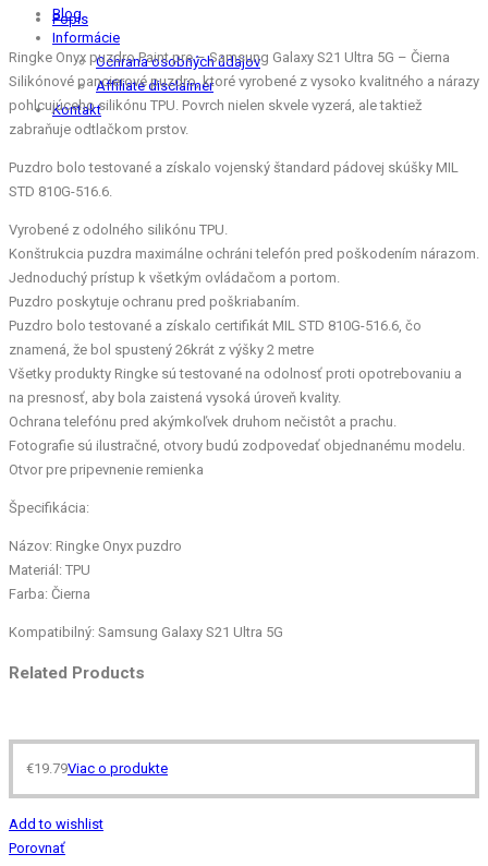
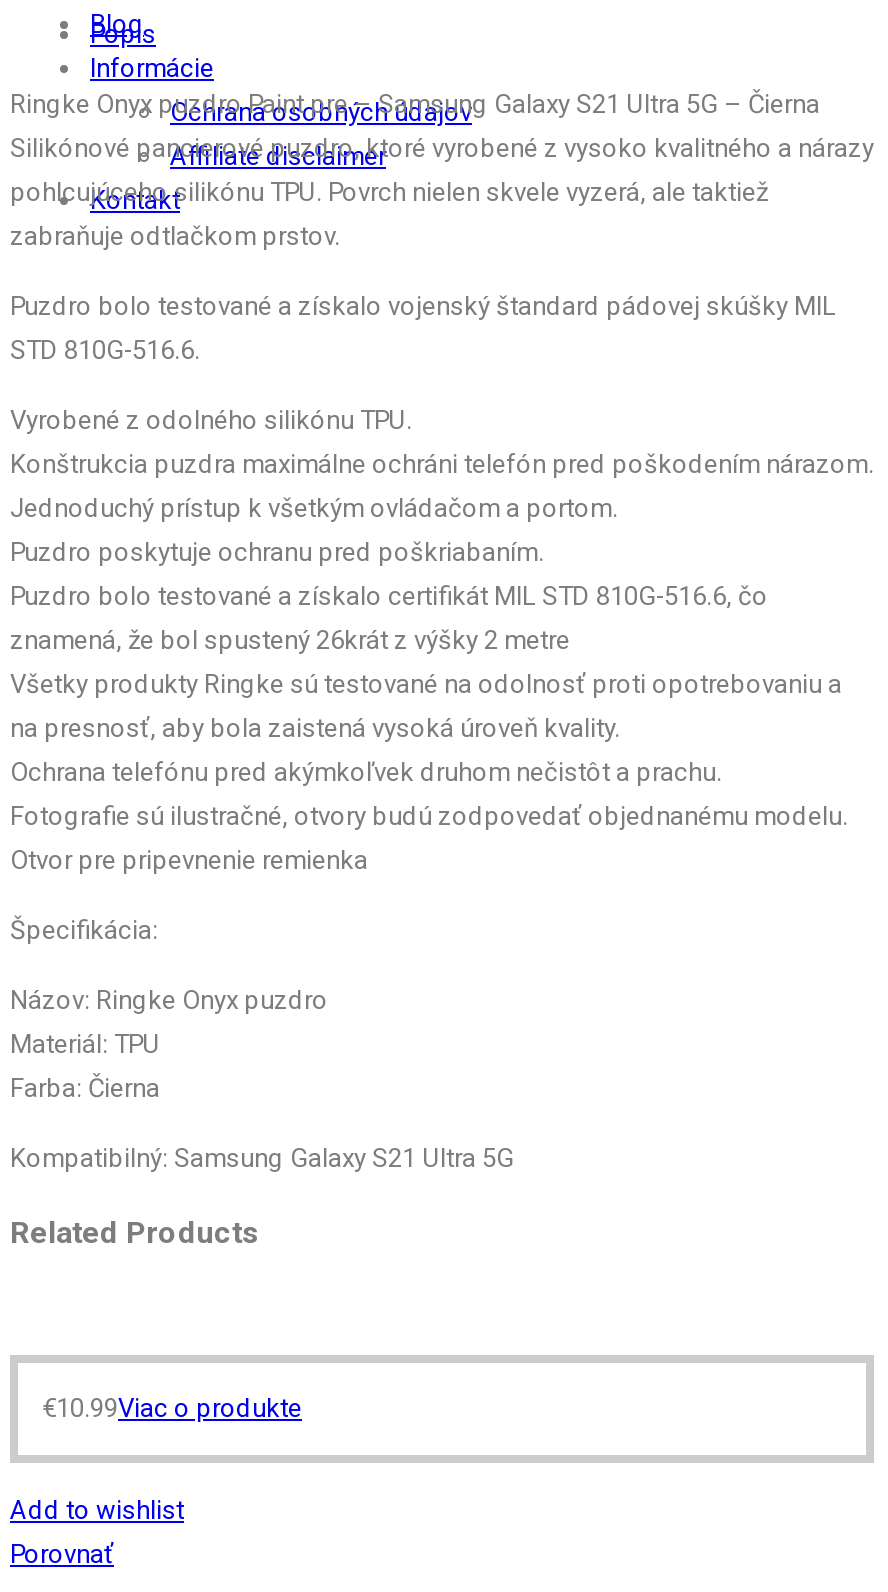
- €19.79Viac o produkte
+ €10.99Viac o produkte
